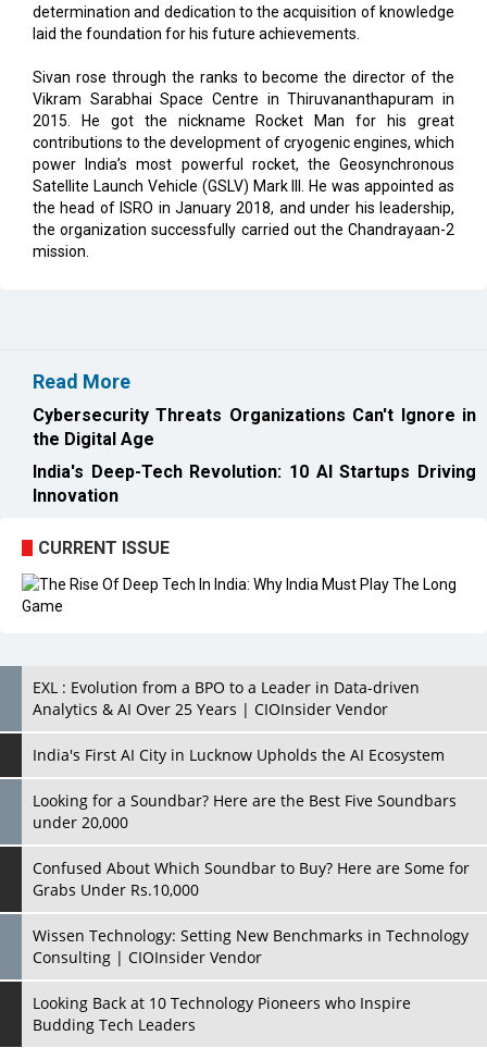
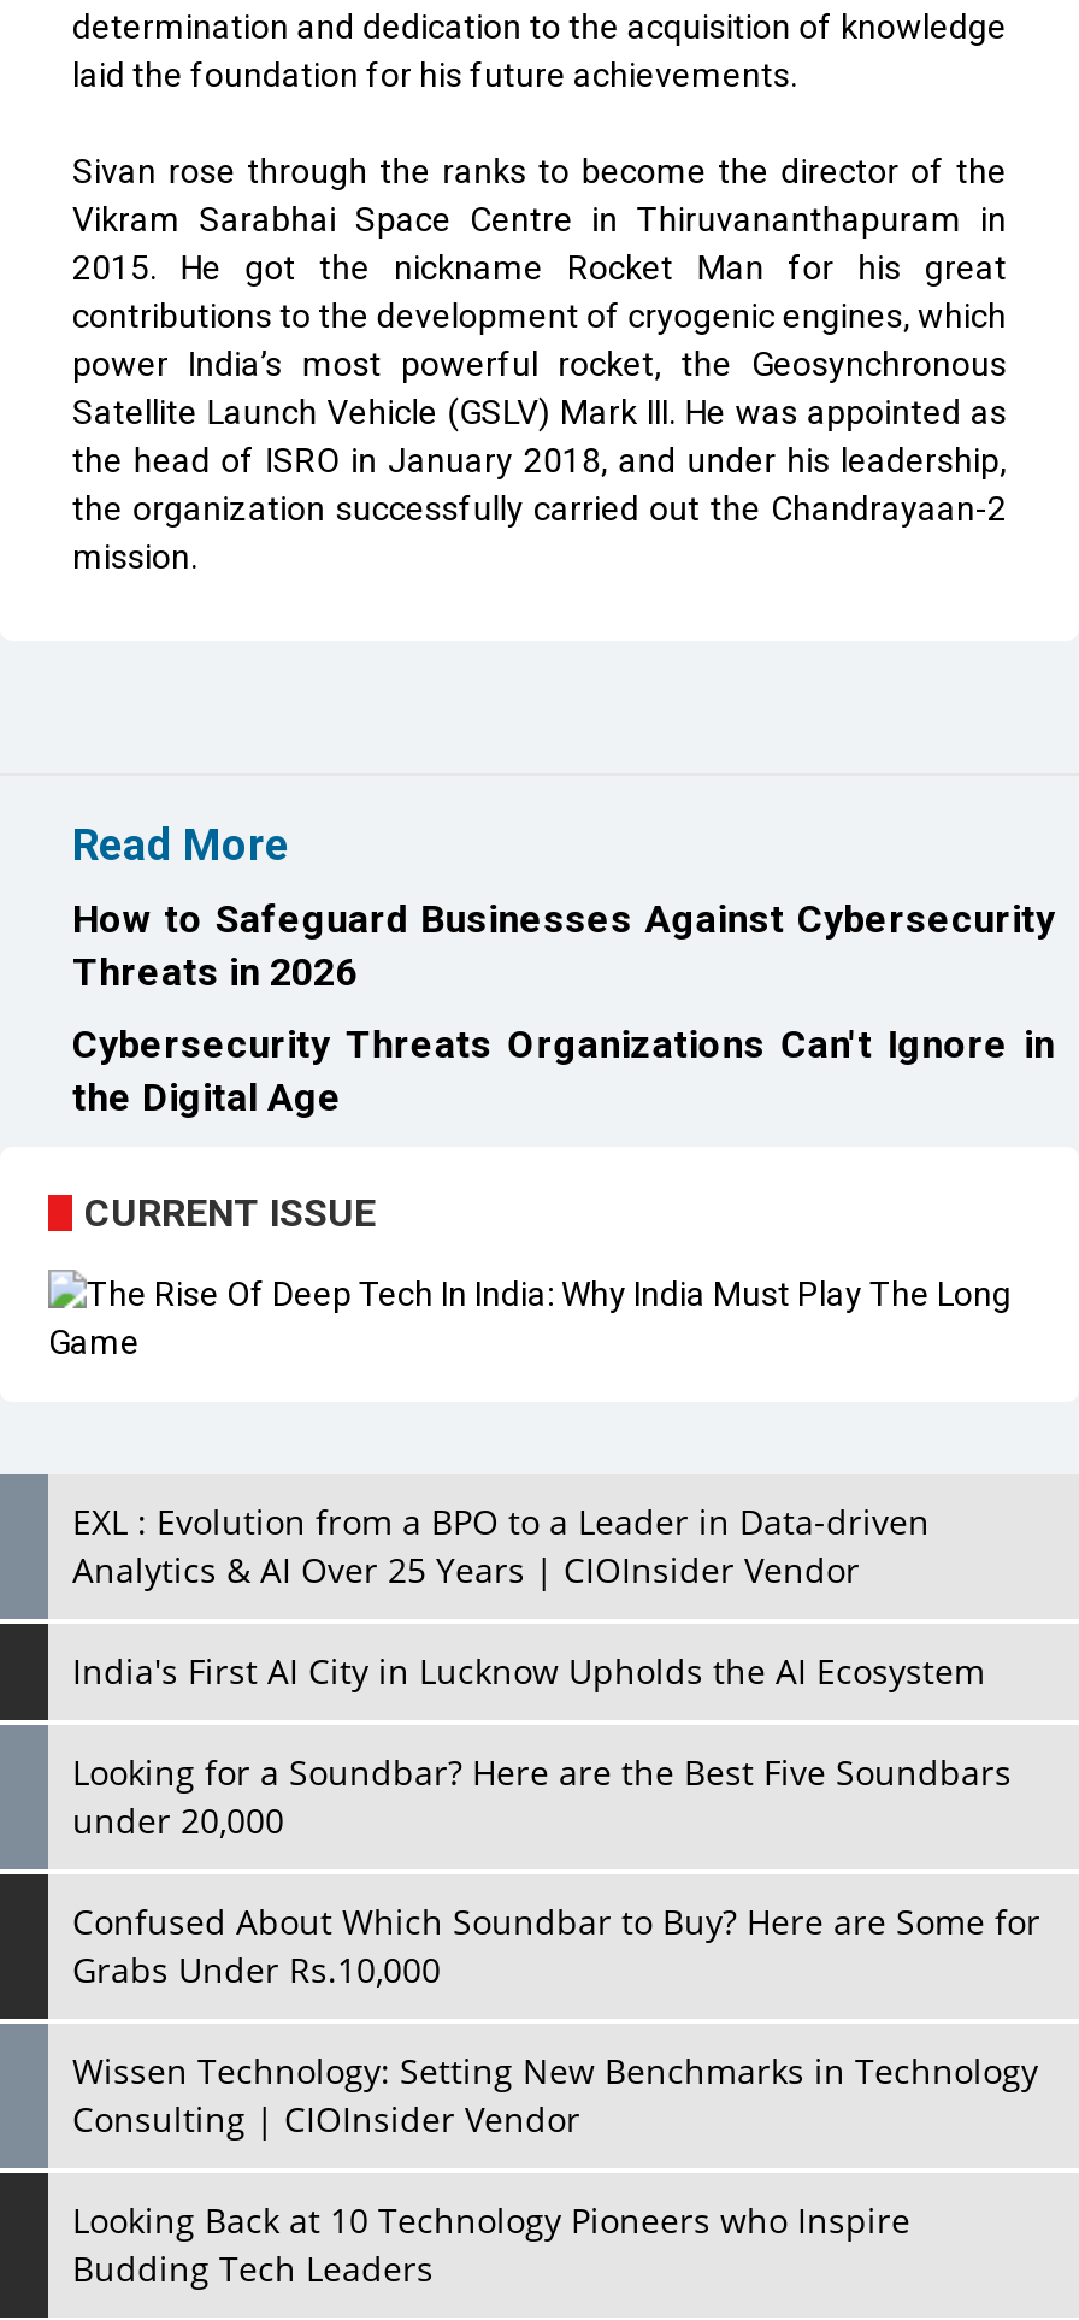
+ How to Safeguard Businesses Against Cybersecurity
+ Threats in 2026

moved down: Cybersecurity Threats Organizations Can't Ignore in | the Digital Age

- India's Deep-Tech Revolution: 10 AI Startups Driving
- Innovation
